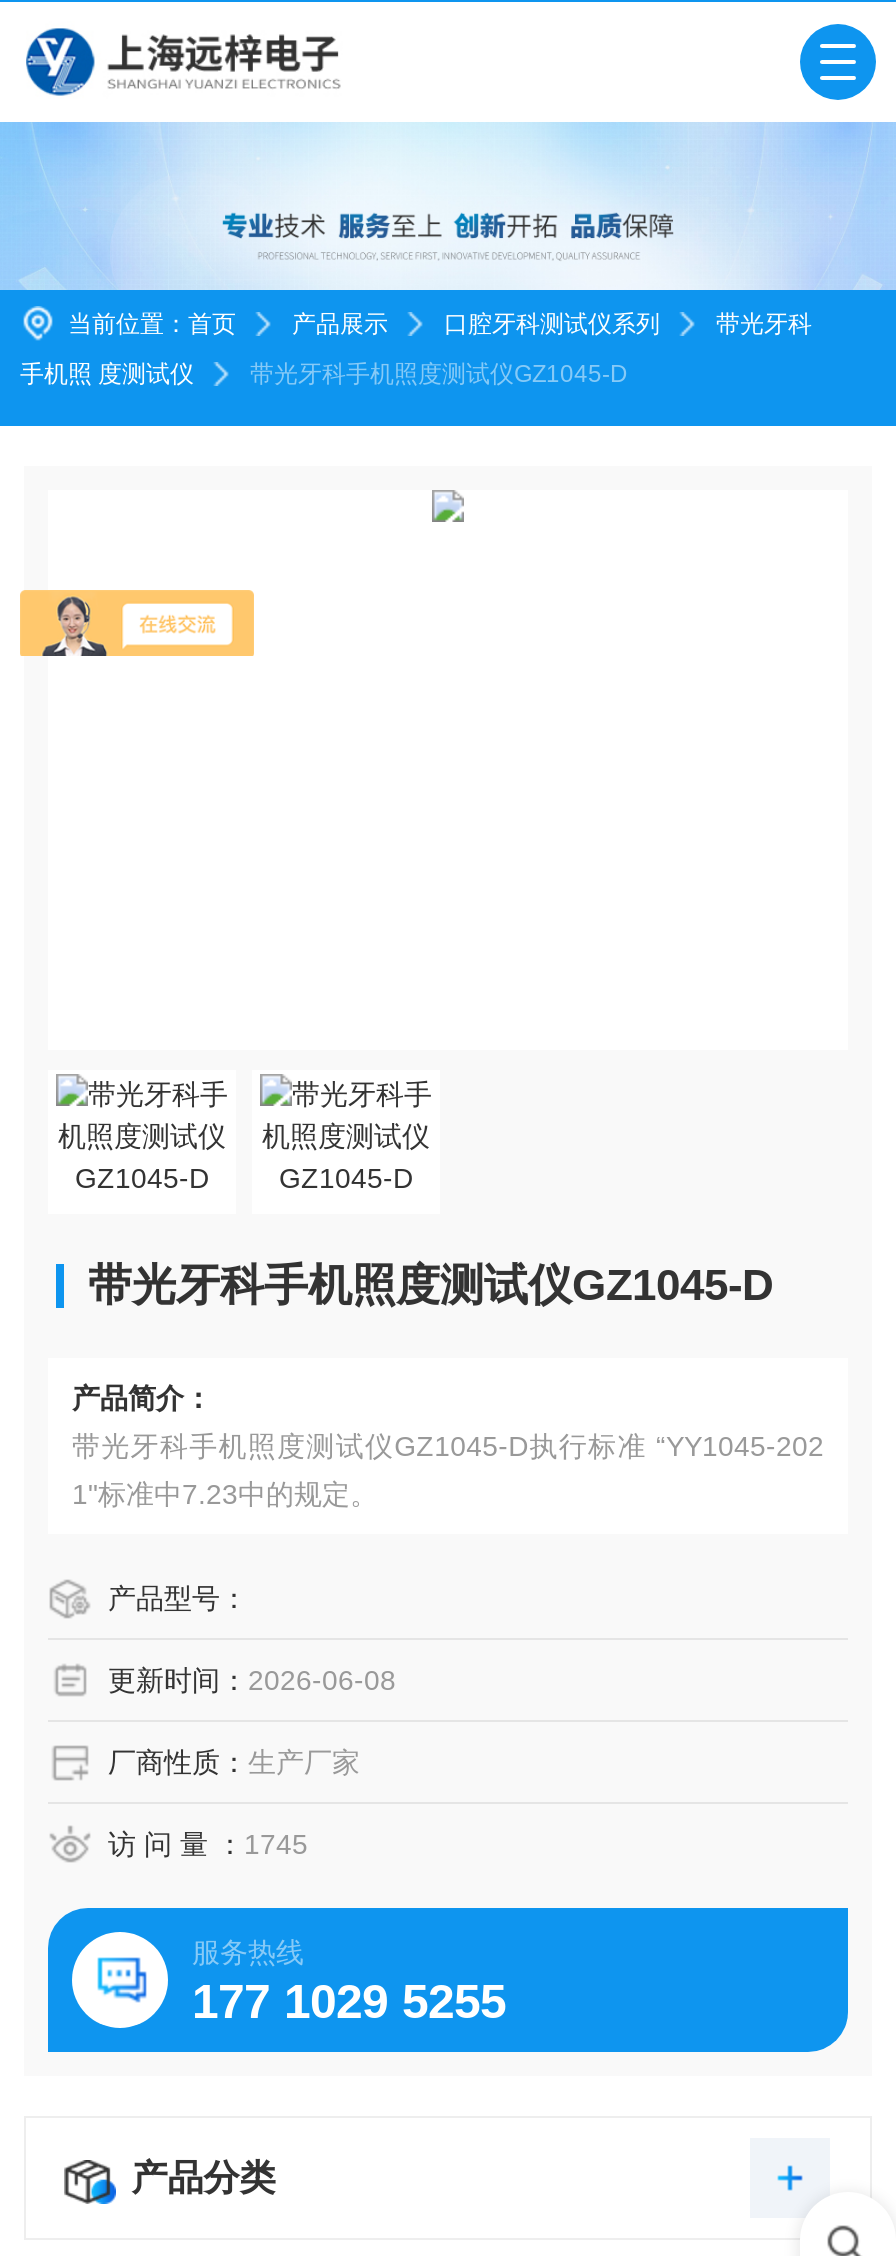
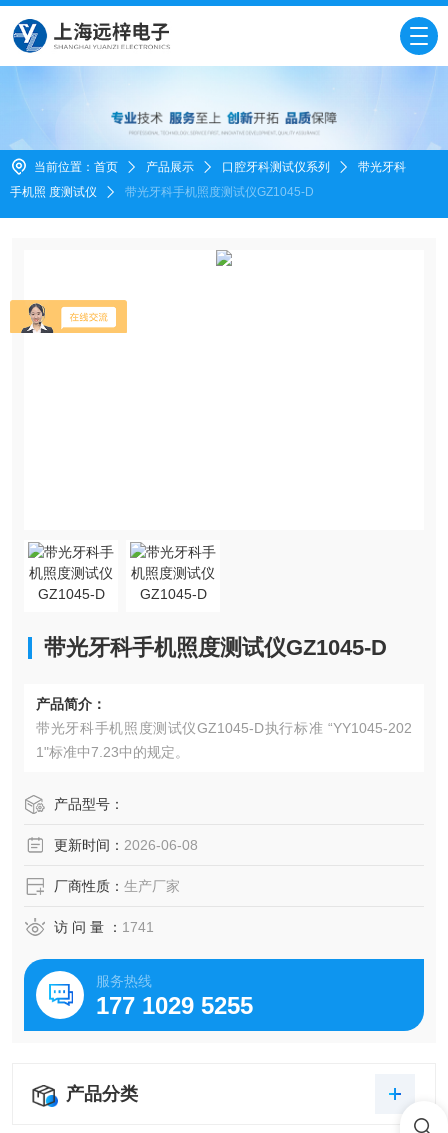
- 访 问 量 ：1745
+ 访 问 量 ：1741
